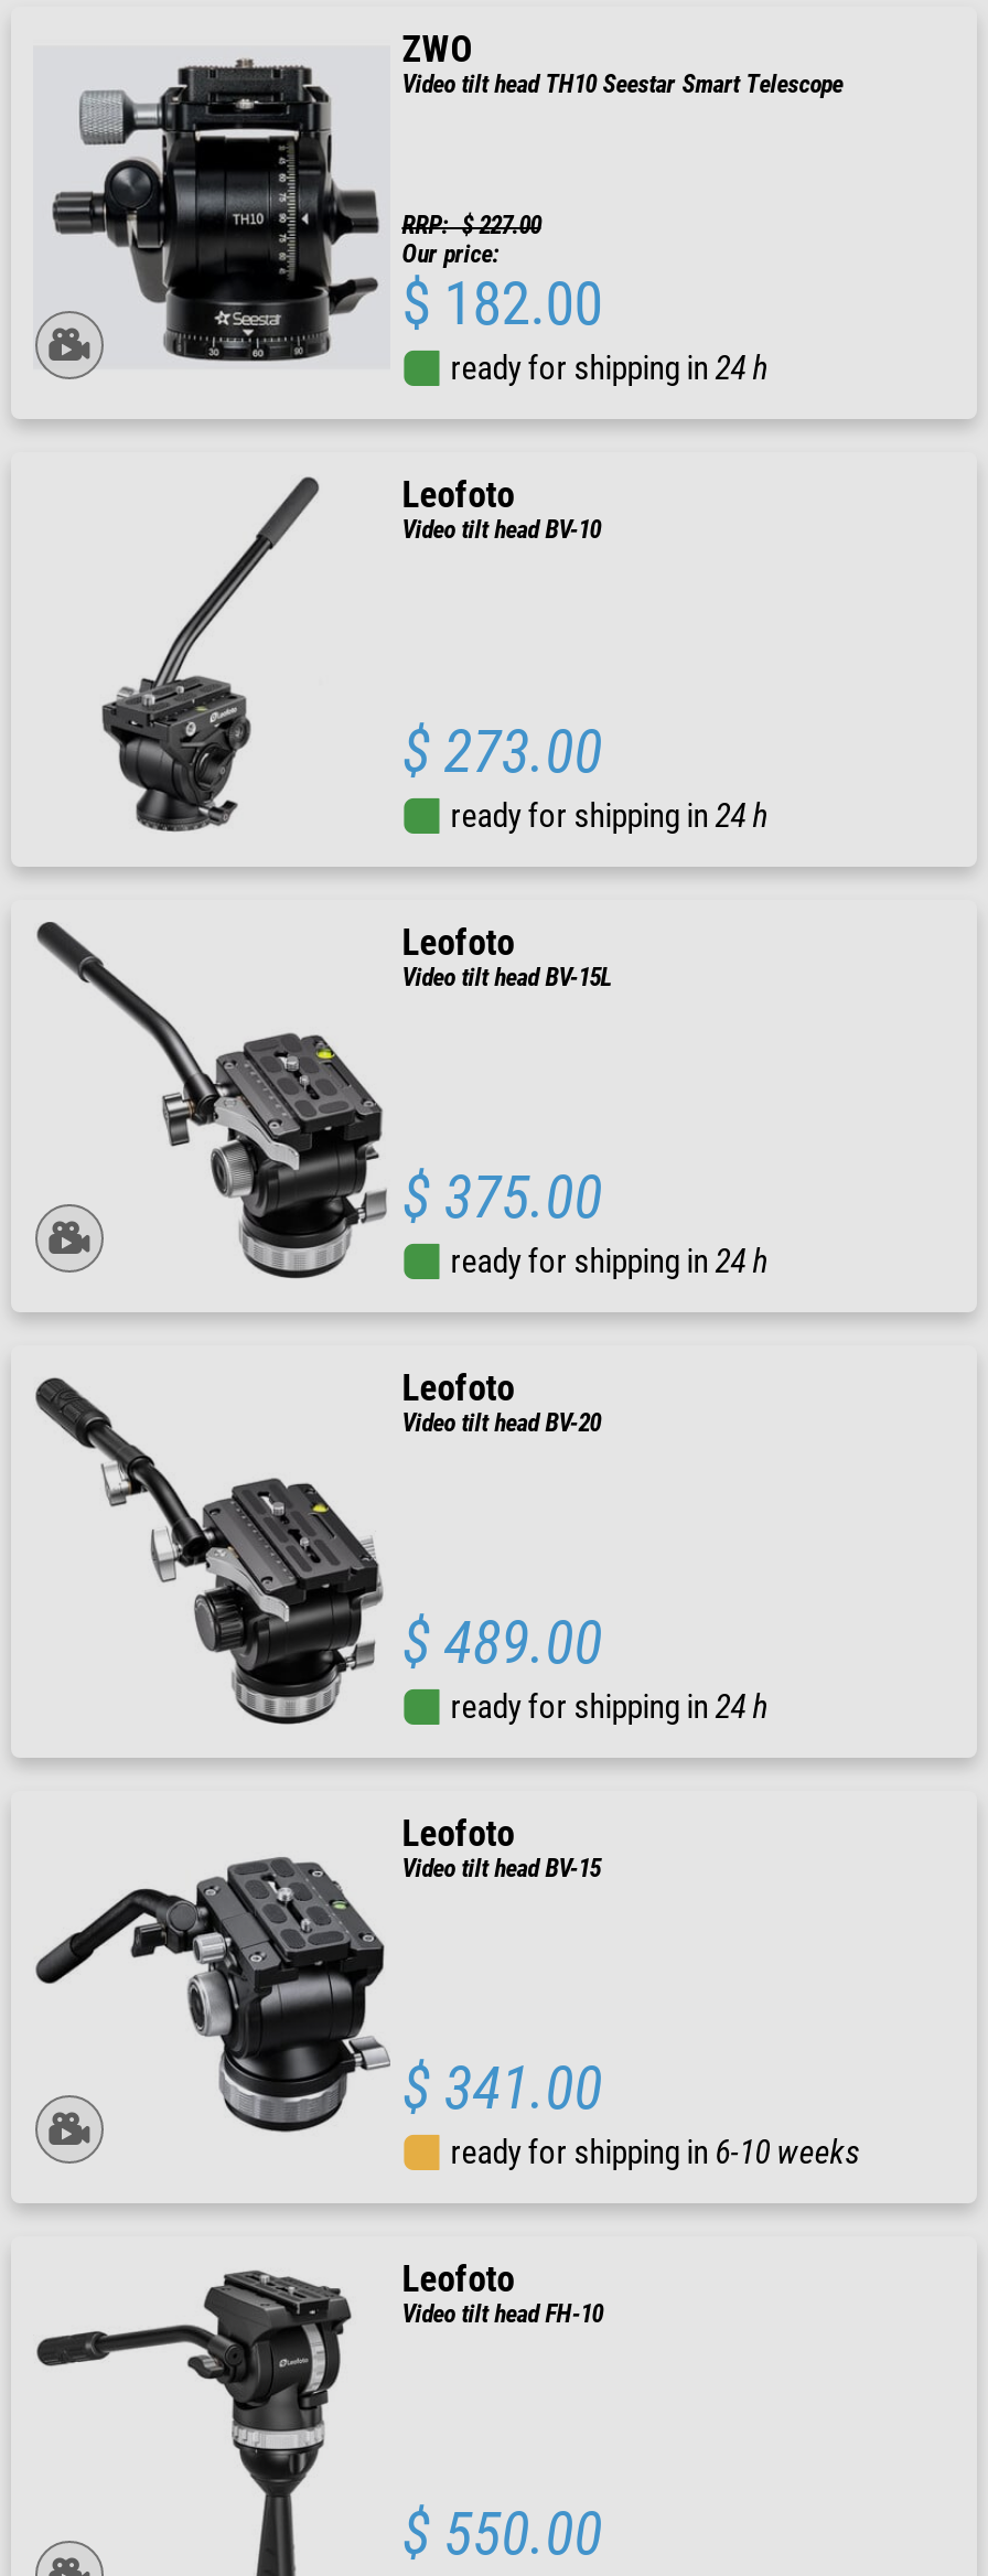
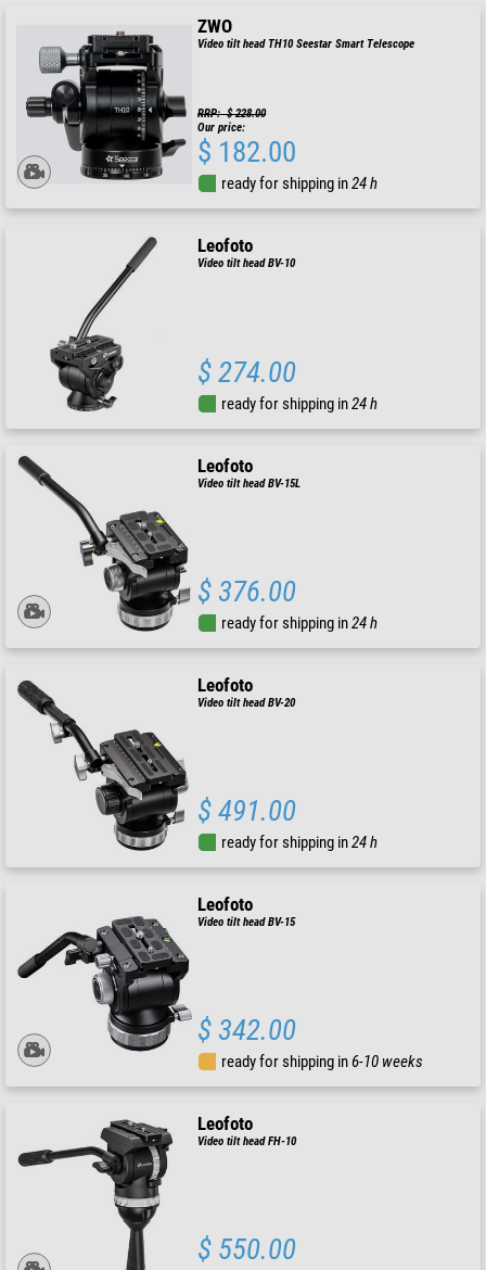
- RRP: $ 227.00
+ RRP: $ 228.00

- $ 273.00
+ $ 274.00

- $ 375.00
+ $ 376.00

- $ 489.00
+ $ 491.00

- $ 341.00
+ $ 342.00
